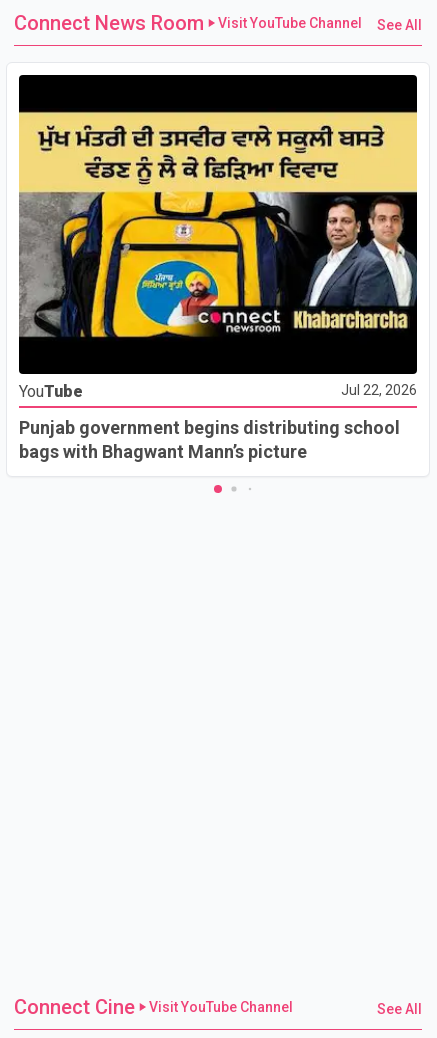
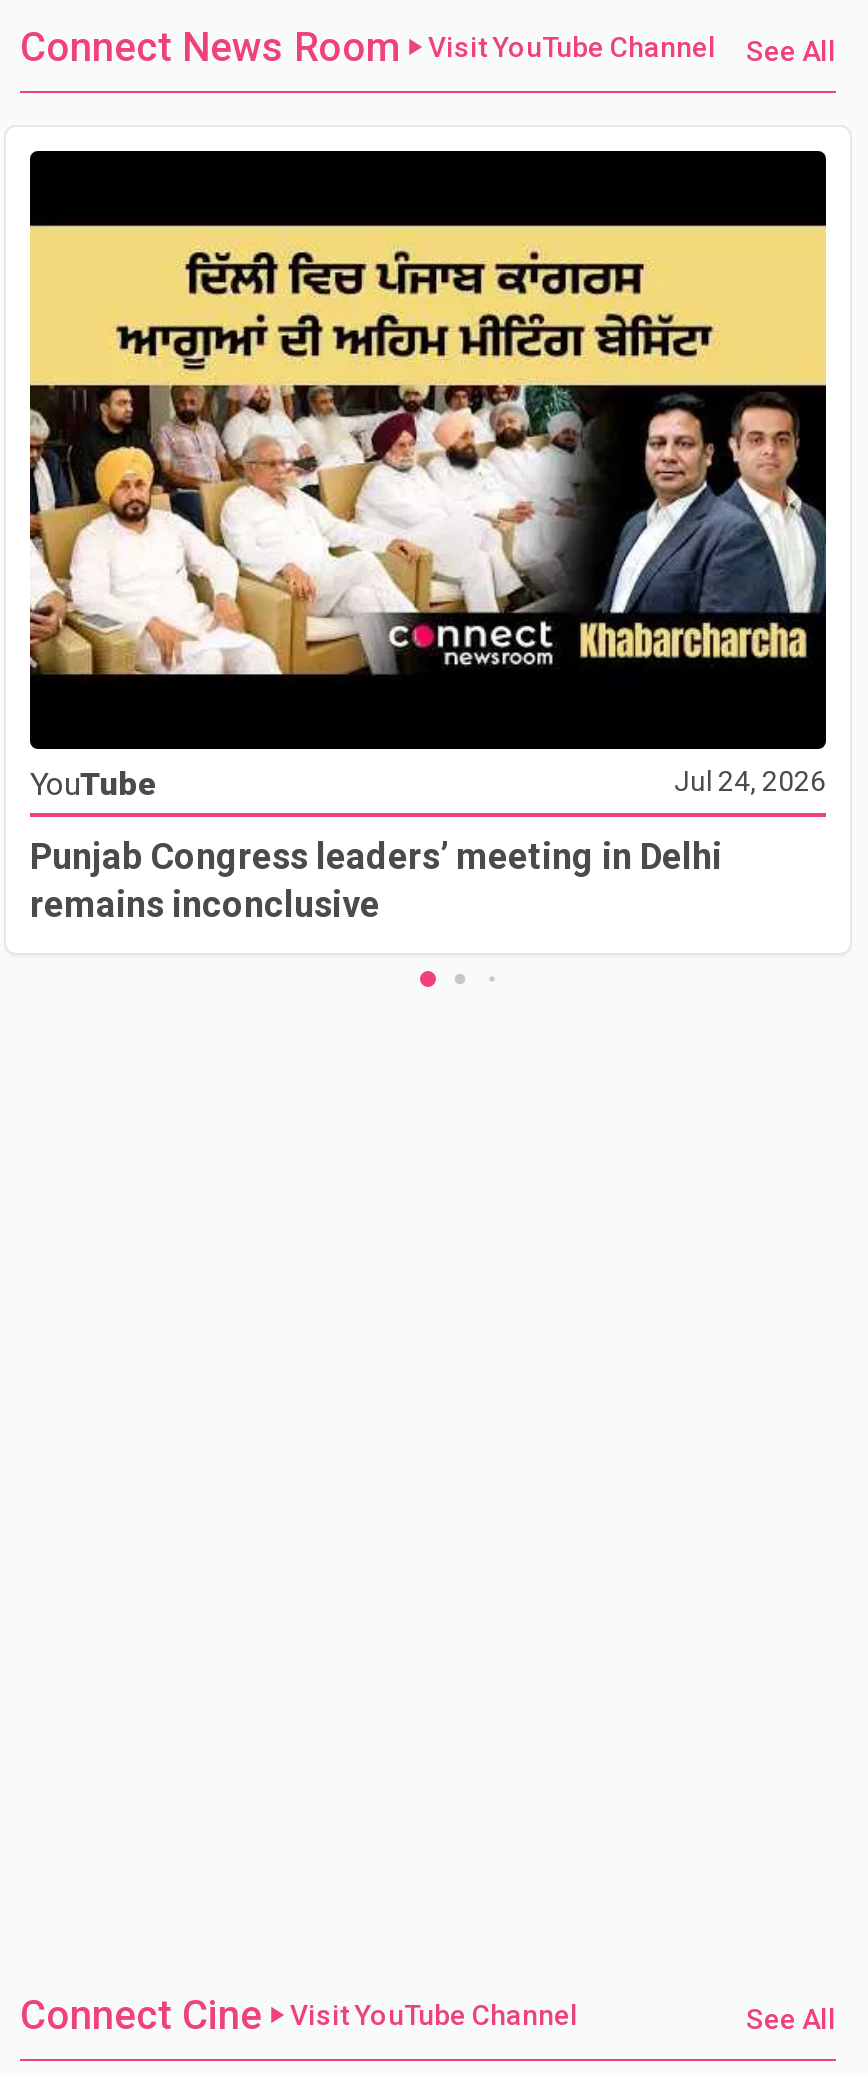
- [image]
+ [image]

- Jul 22, 2026
+ Jul 24, 2026

- Punjab government begins distributing school
- bags with Bhagwant Mann’s picture
+ Punjab Congress leaders’ meeting in Delhi
+ remains inconclusive
